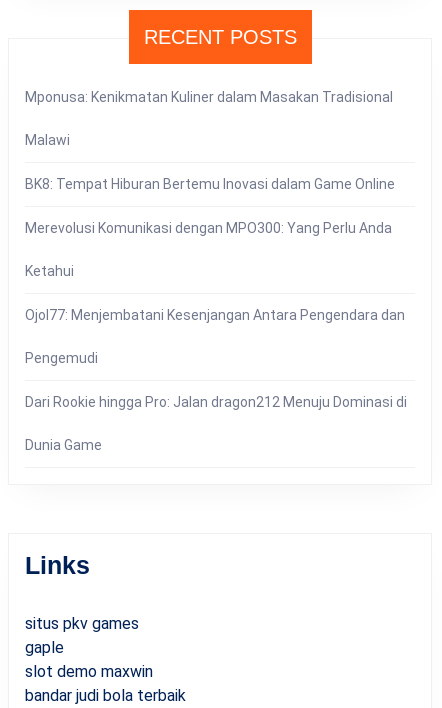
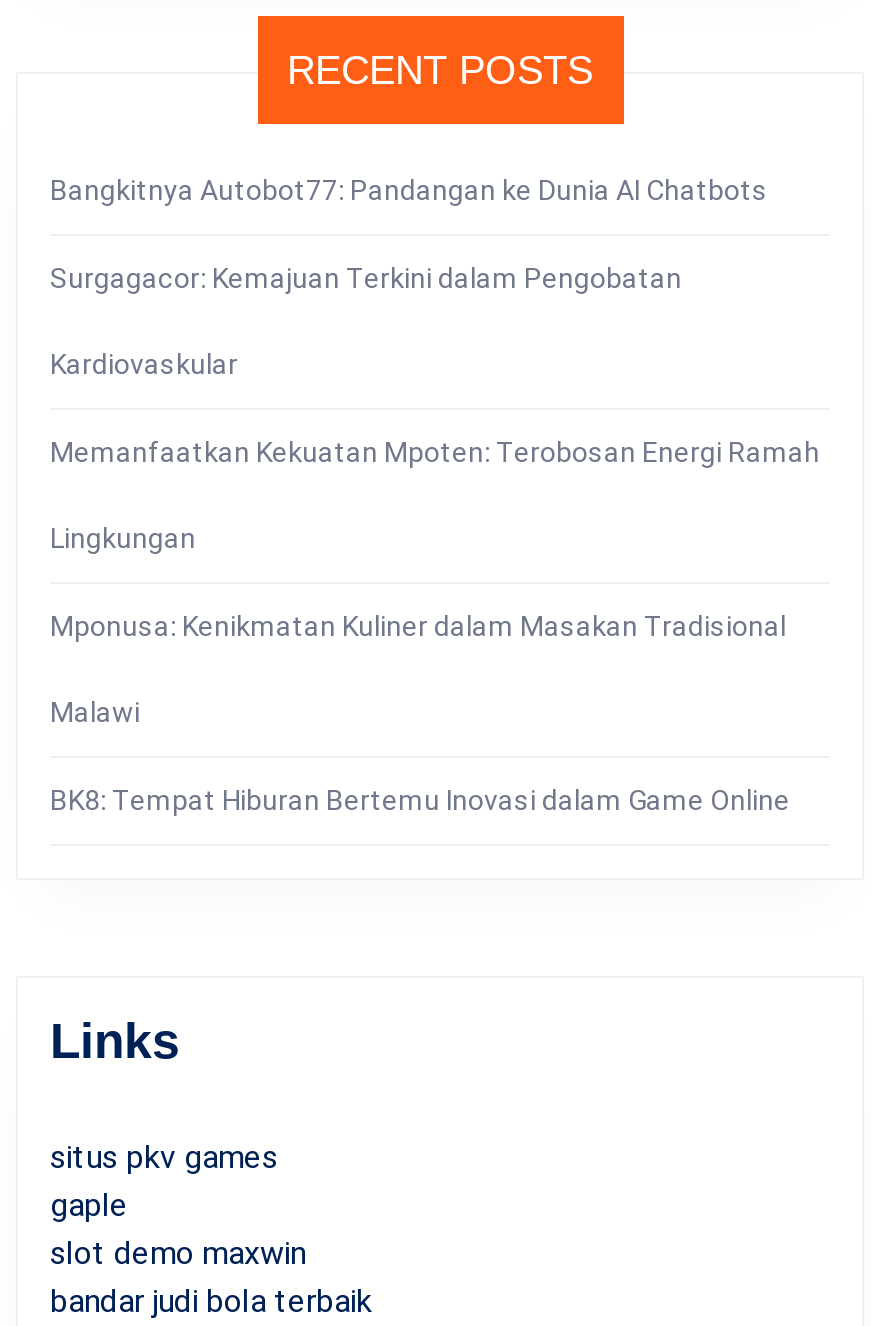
+ Bangkitnya Autobot77: Pandangan ke Dunia AI Chatbots
+ Surgagacor: Kemajuan Terkini dalam Pengobatan
+ Kardiovaskular
+ Memanfaatkan Kekuatan Mpoten: Terobosan Energi Ramah
+ Lingkungan

moved down: Mponusa: Kenikmatan Kuliner dalam Masakan Tradisional | Malawi | BK8: Tempat Hiburan Bertemu Inovasi dalam Game Online

- Merevolusi Komunikasi dengan MPO300: Yang Perlu Anda
- Ketahui
- Ojol77: Menjembatani Kesenjangan Antara Pengendara dan
- Pengemudi
- Dari Rookie hingga Pro: Jalan dragon212 Menuju Dominasi di
- Dunia Game
